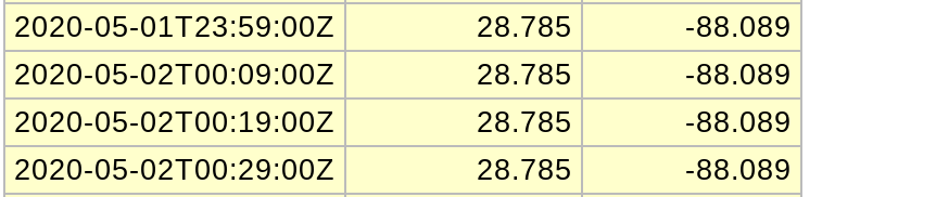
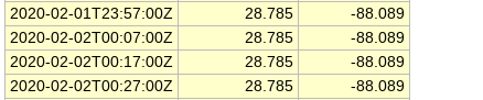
- 2020-05-01T23:59:00Z
+ 2020-02-01T23:57:00Z

- 2020-05-02T00:09:00Z
+ 2020-02-02T00:07:00Z

- 2020-05-02T00:19:00Z
+ 2020-02-02T00:17:00Z

- 2020-05-02T00:29:00Z
+ 2020-02-02T00:27:00Z
